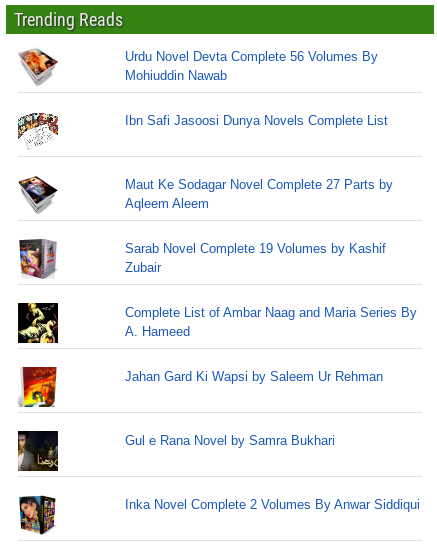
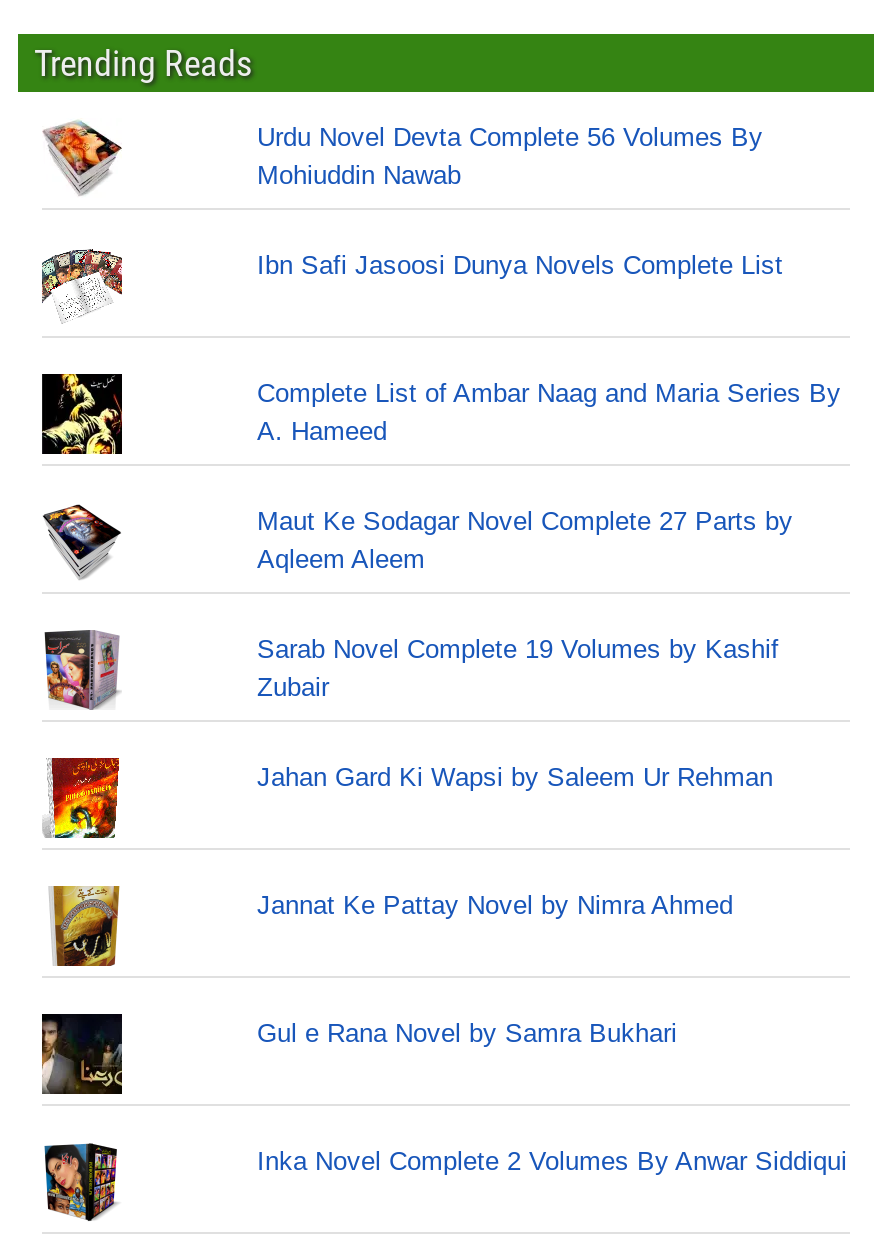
moved up: Complete List of Ambar Naag and Maria Series By | A. Hameed

+ [image]

+ Jannat Ke Pattay Novel by Nimra Ahmed
